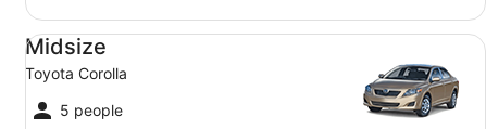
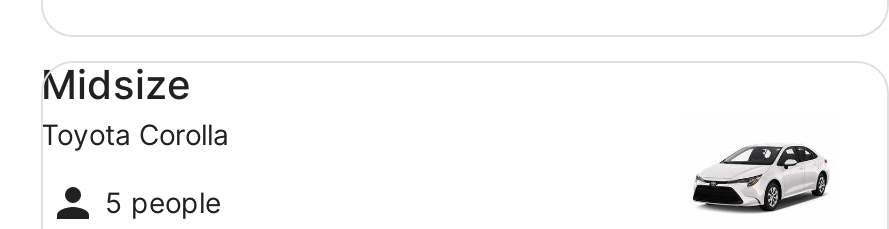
- [image]
+ [image]
